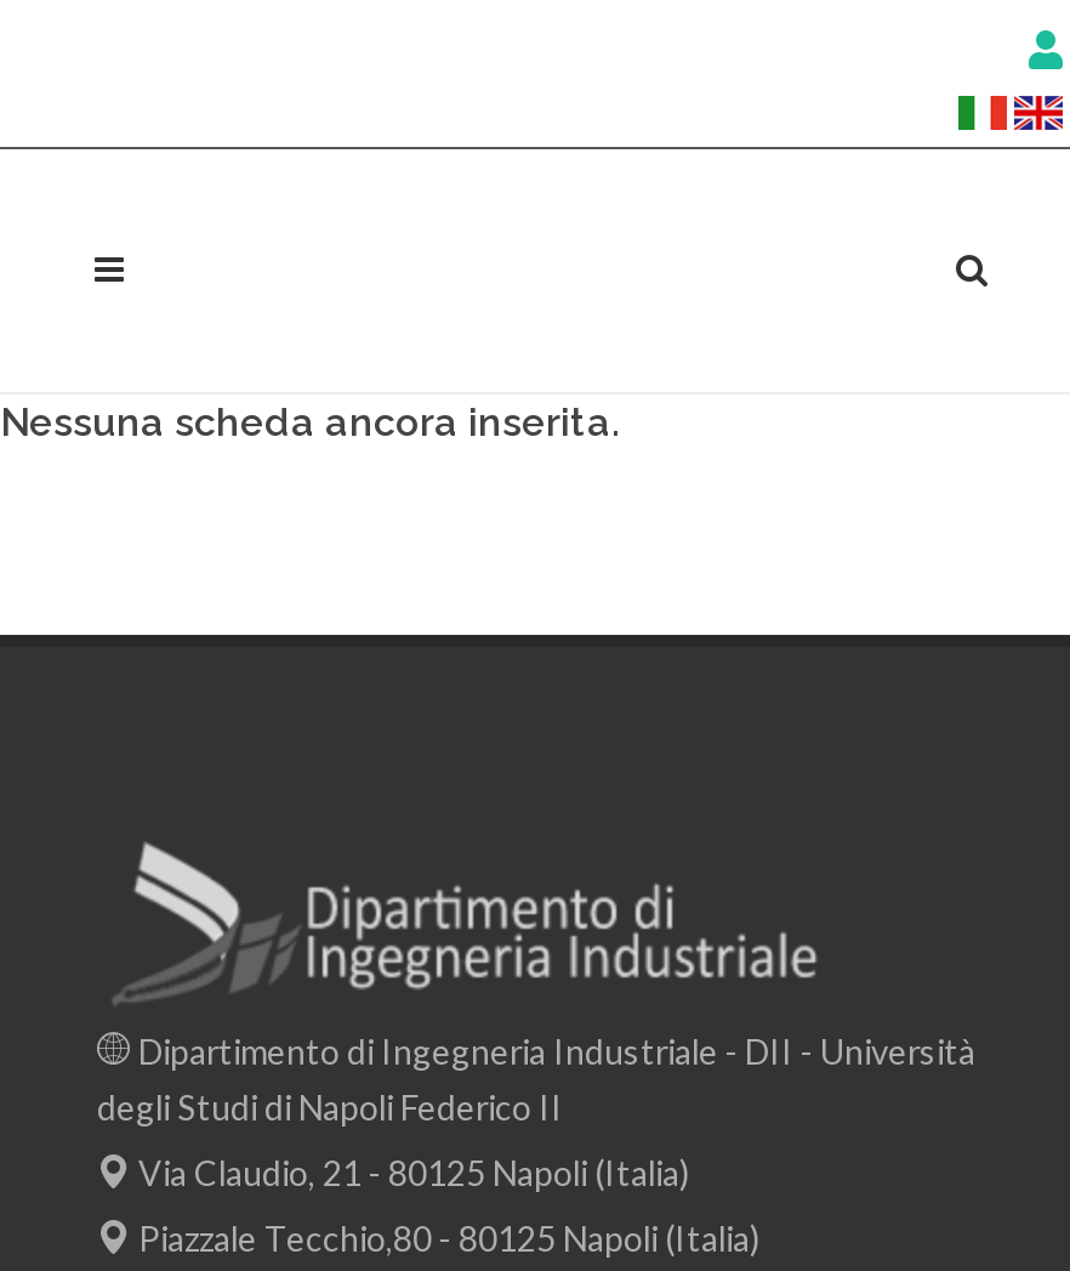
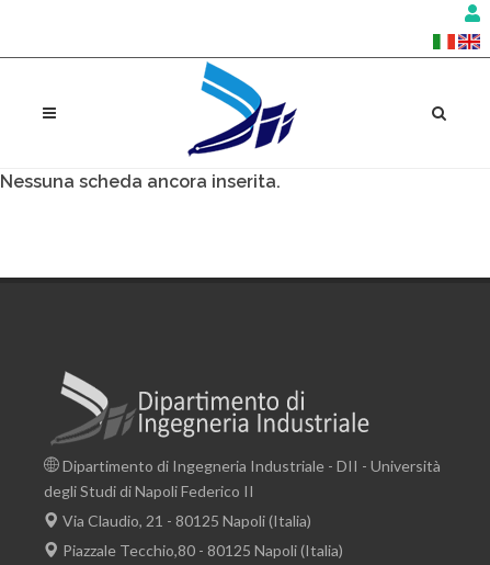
+ [image]
